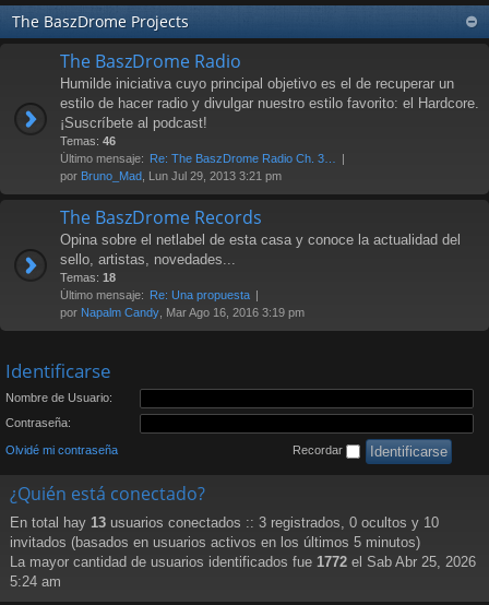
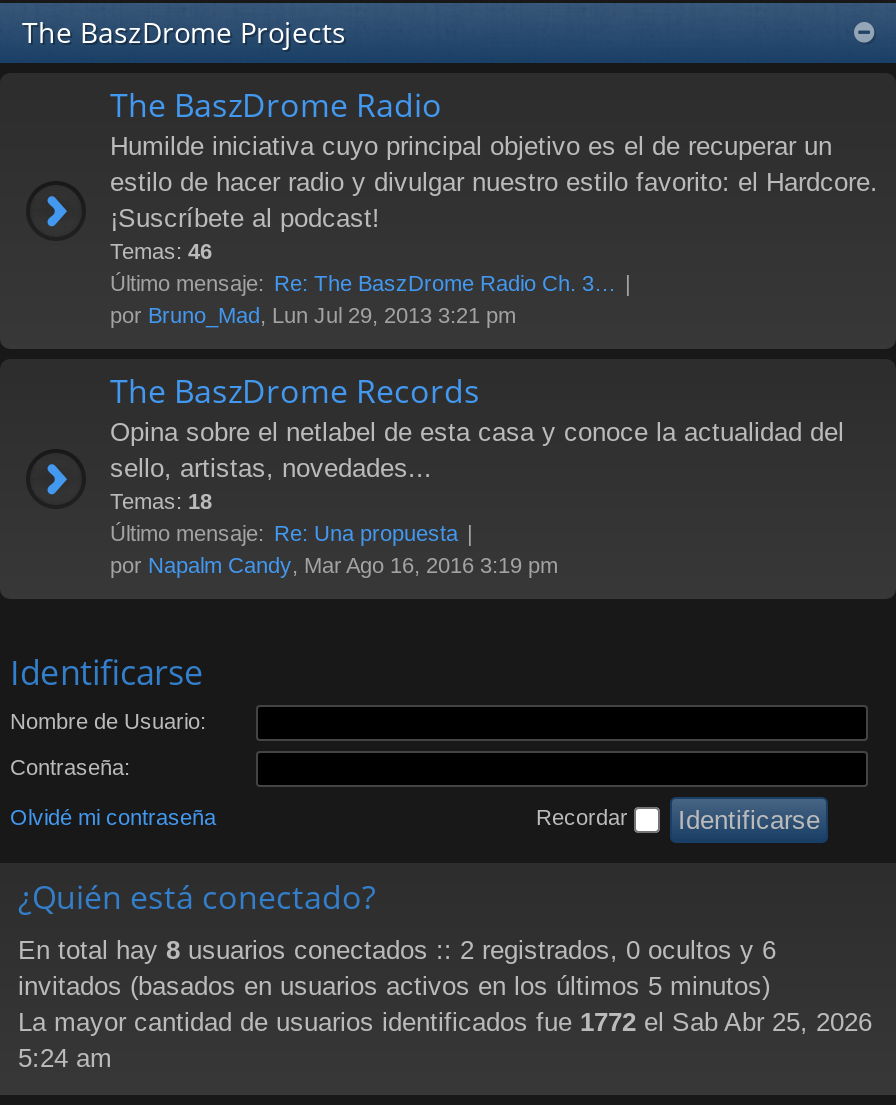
- En total hay 13 usuarios conectados :: 3 registrados, 0 ocultos y 10
+ En total hay 8 usuarios conectados :: 2 registrados, 0 ocultos y 6
